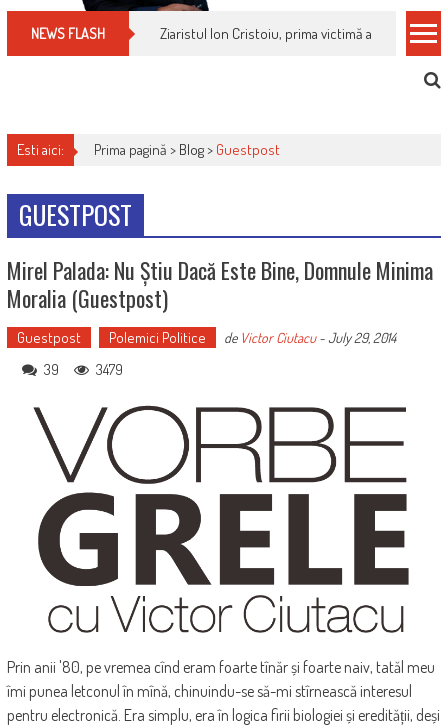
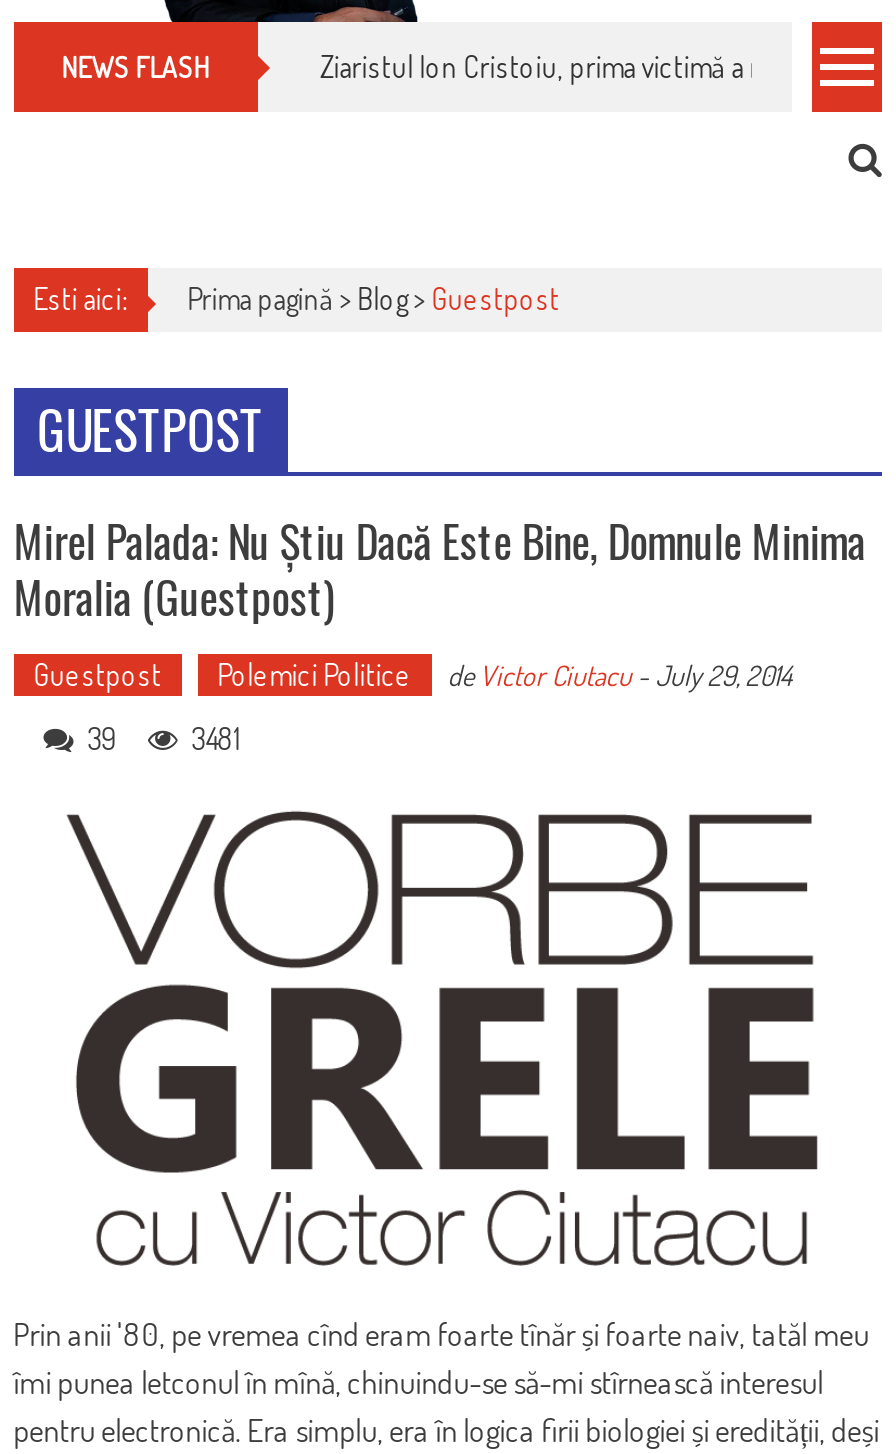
- 39 3479
+ 39 3481
